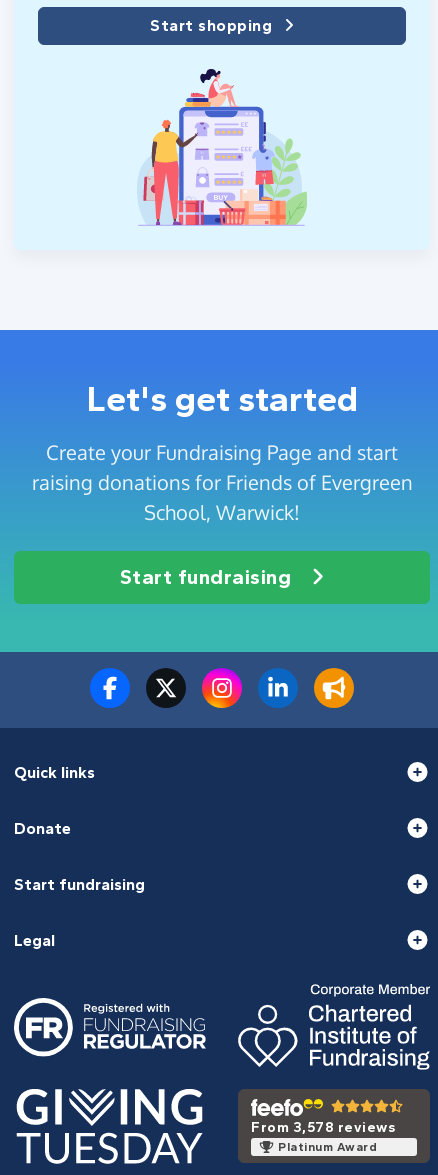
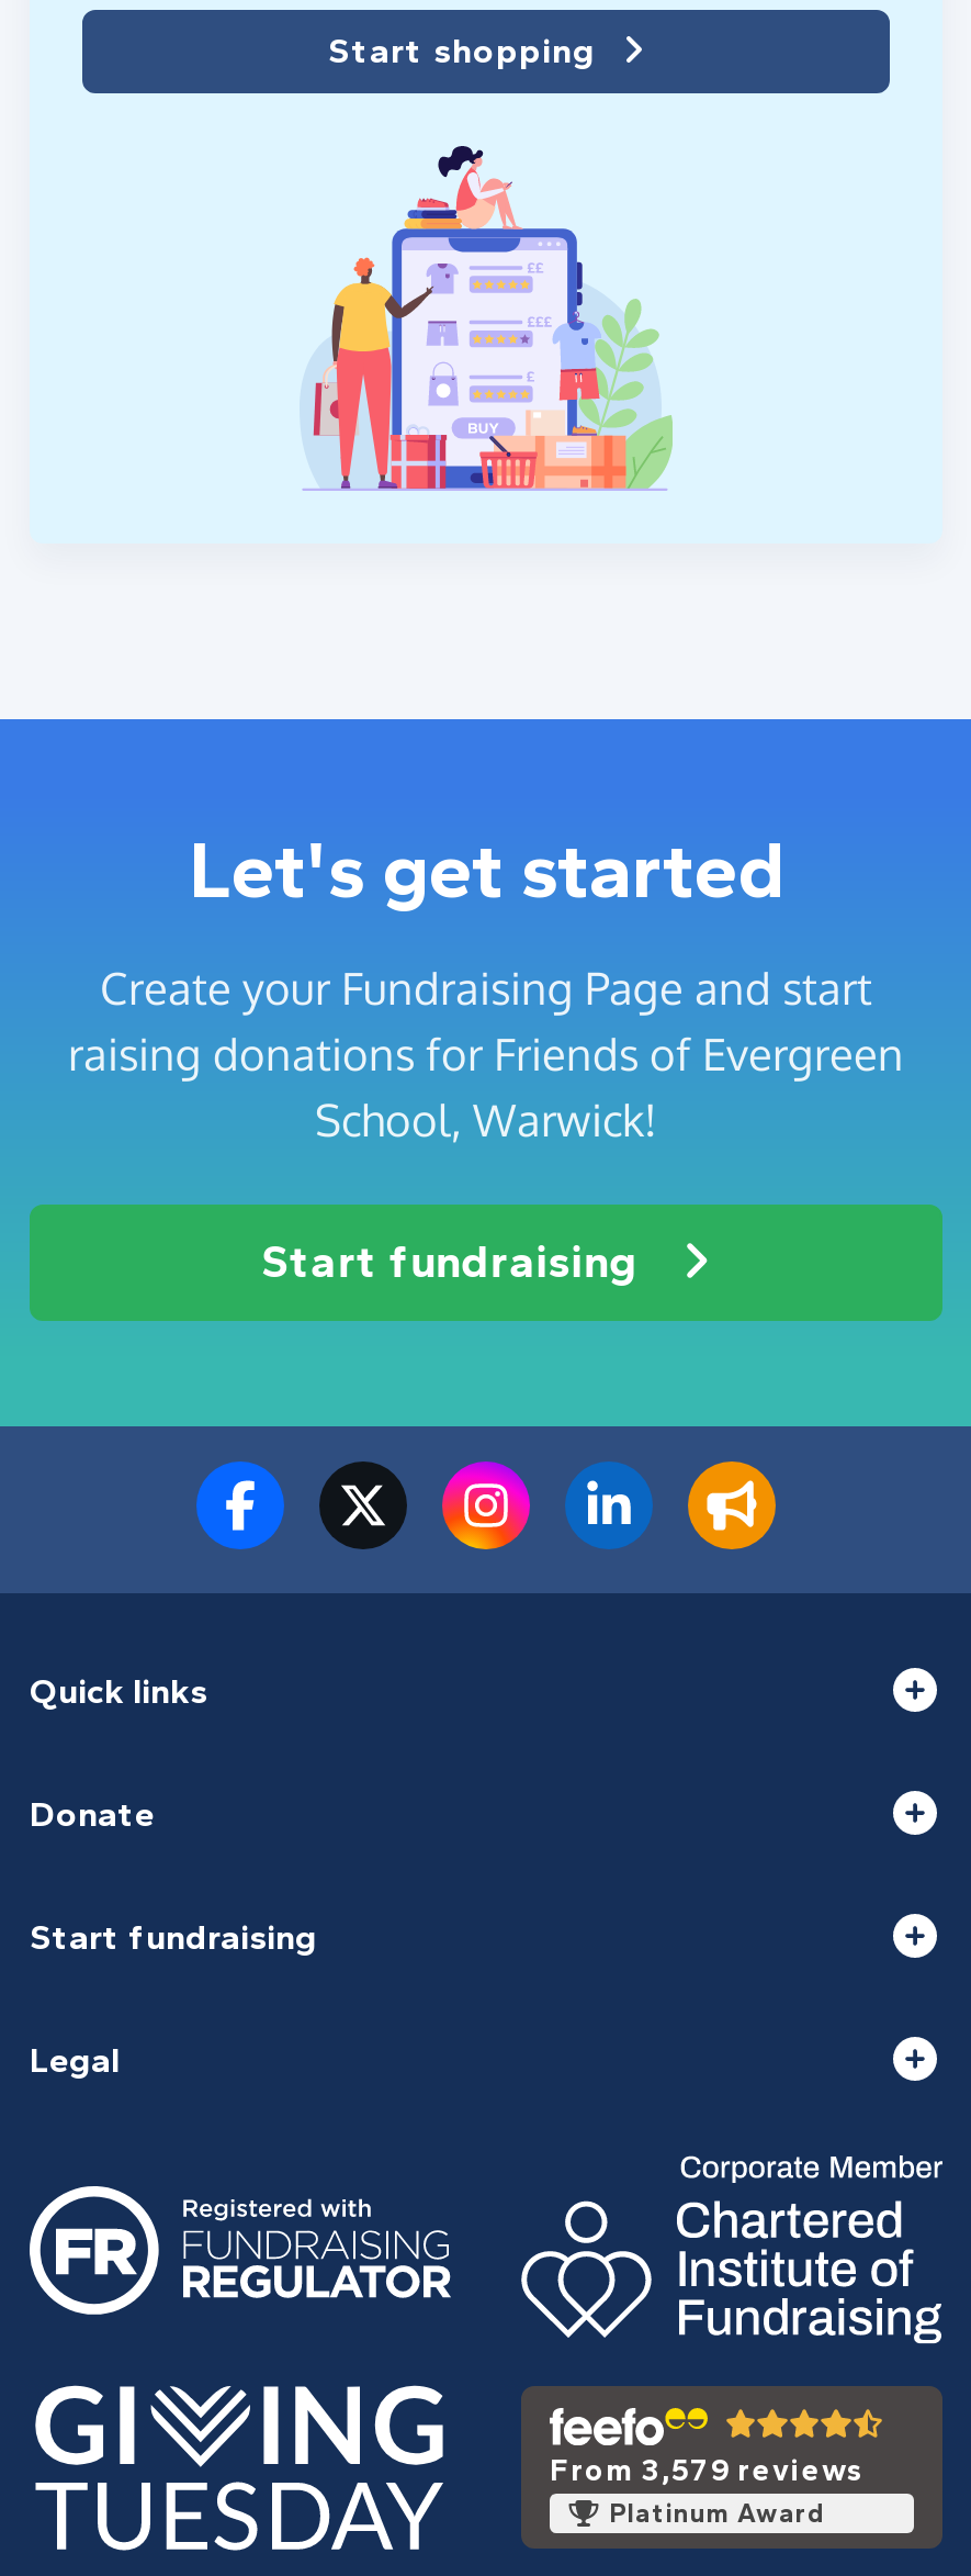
- From 3,578 reviews
+ From 3,579 reviews
